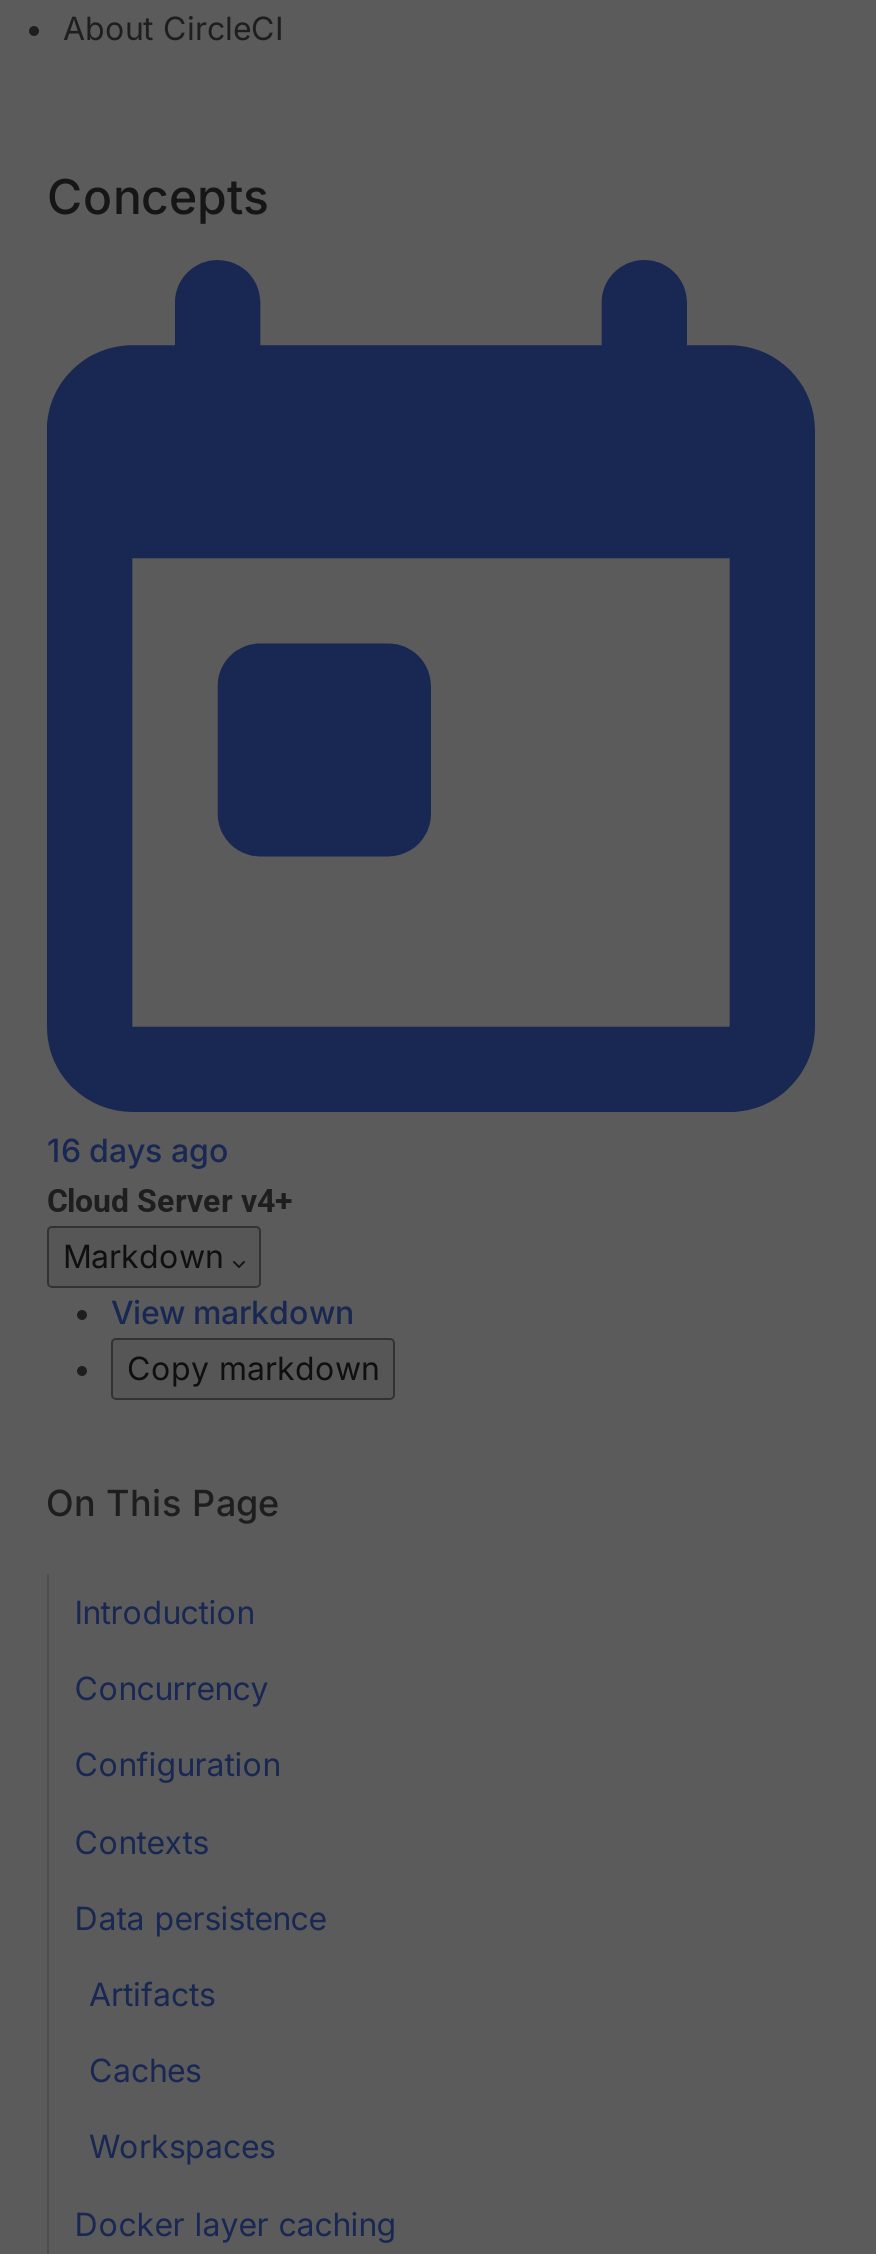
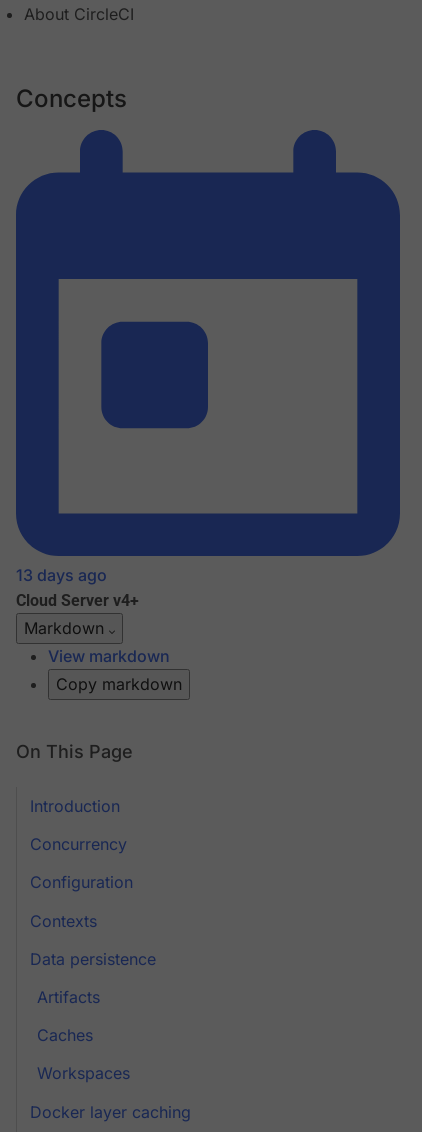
- 16 days ago
+ 13 days ago
